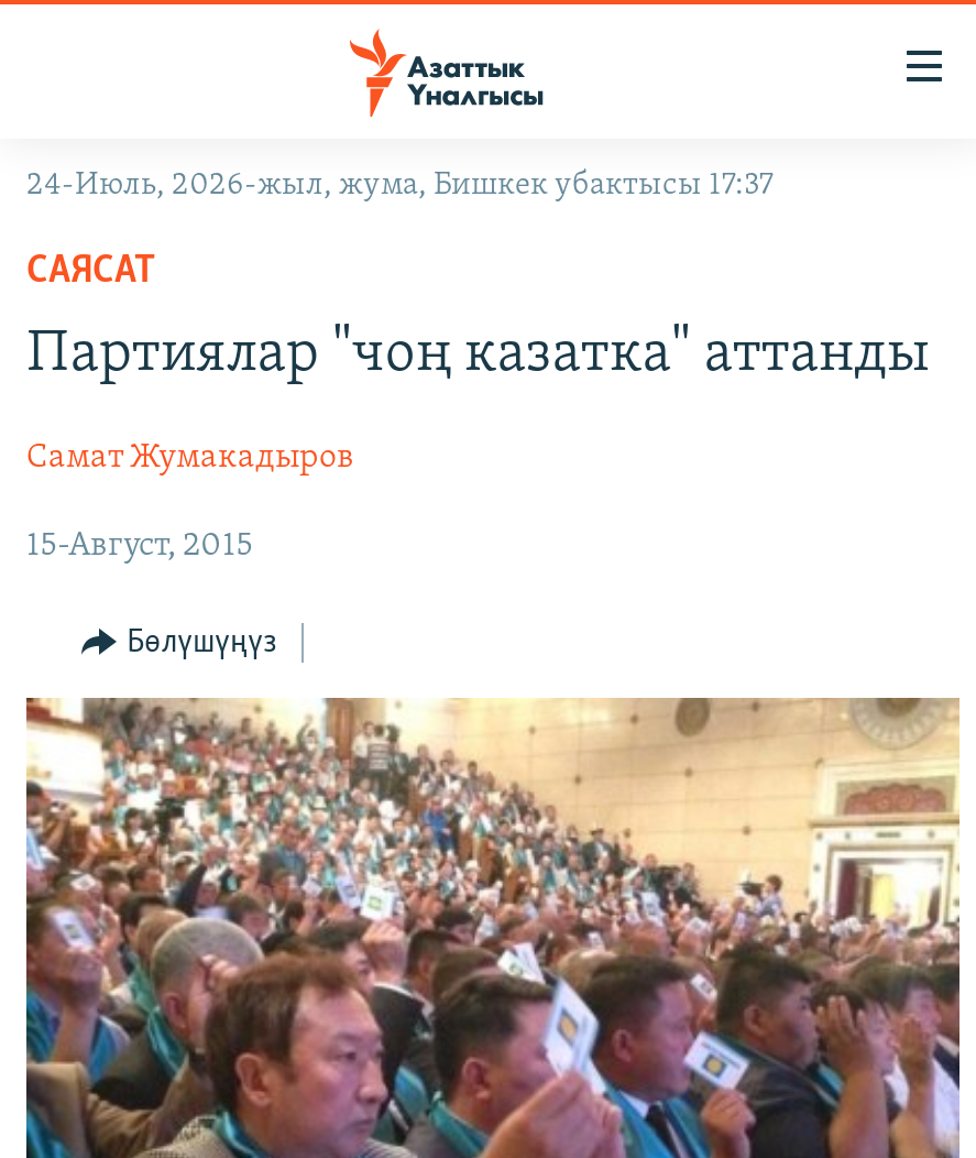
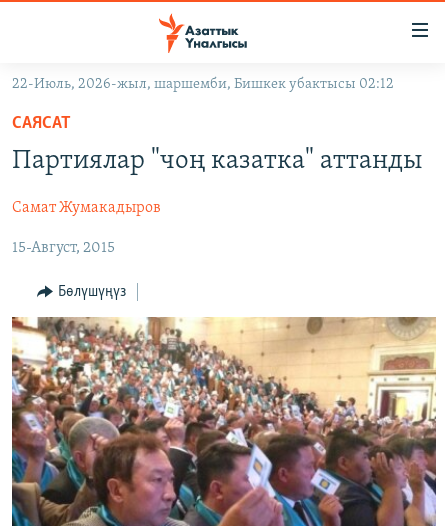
- 24-Июль, 2026-жыл, жума, Бишкек убактысы 17:37
+ 22-Июль, 2026-жыл, шаршемби, Бишкек убактысы 02:12
